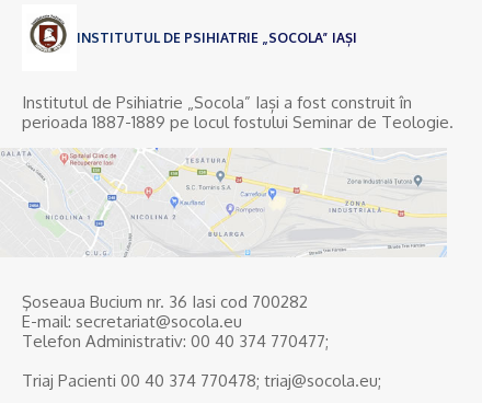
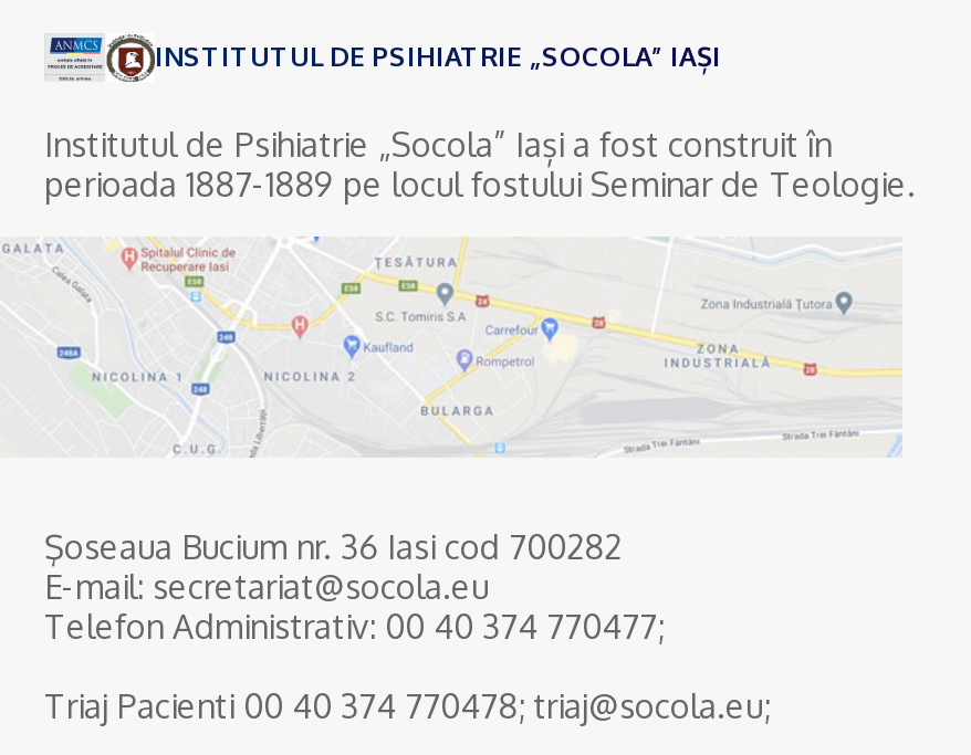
- [image]
+ [image]
